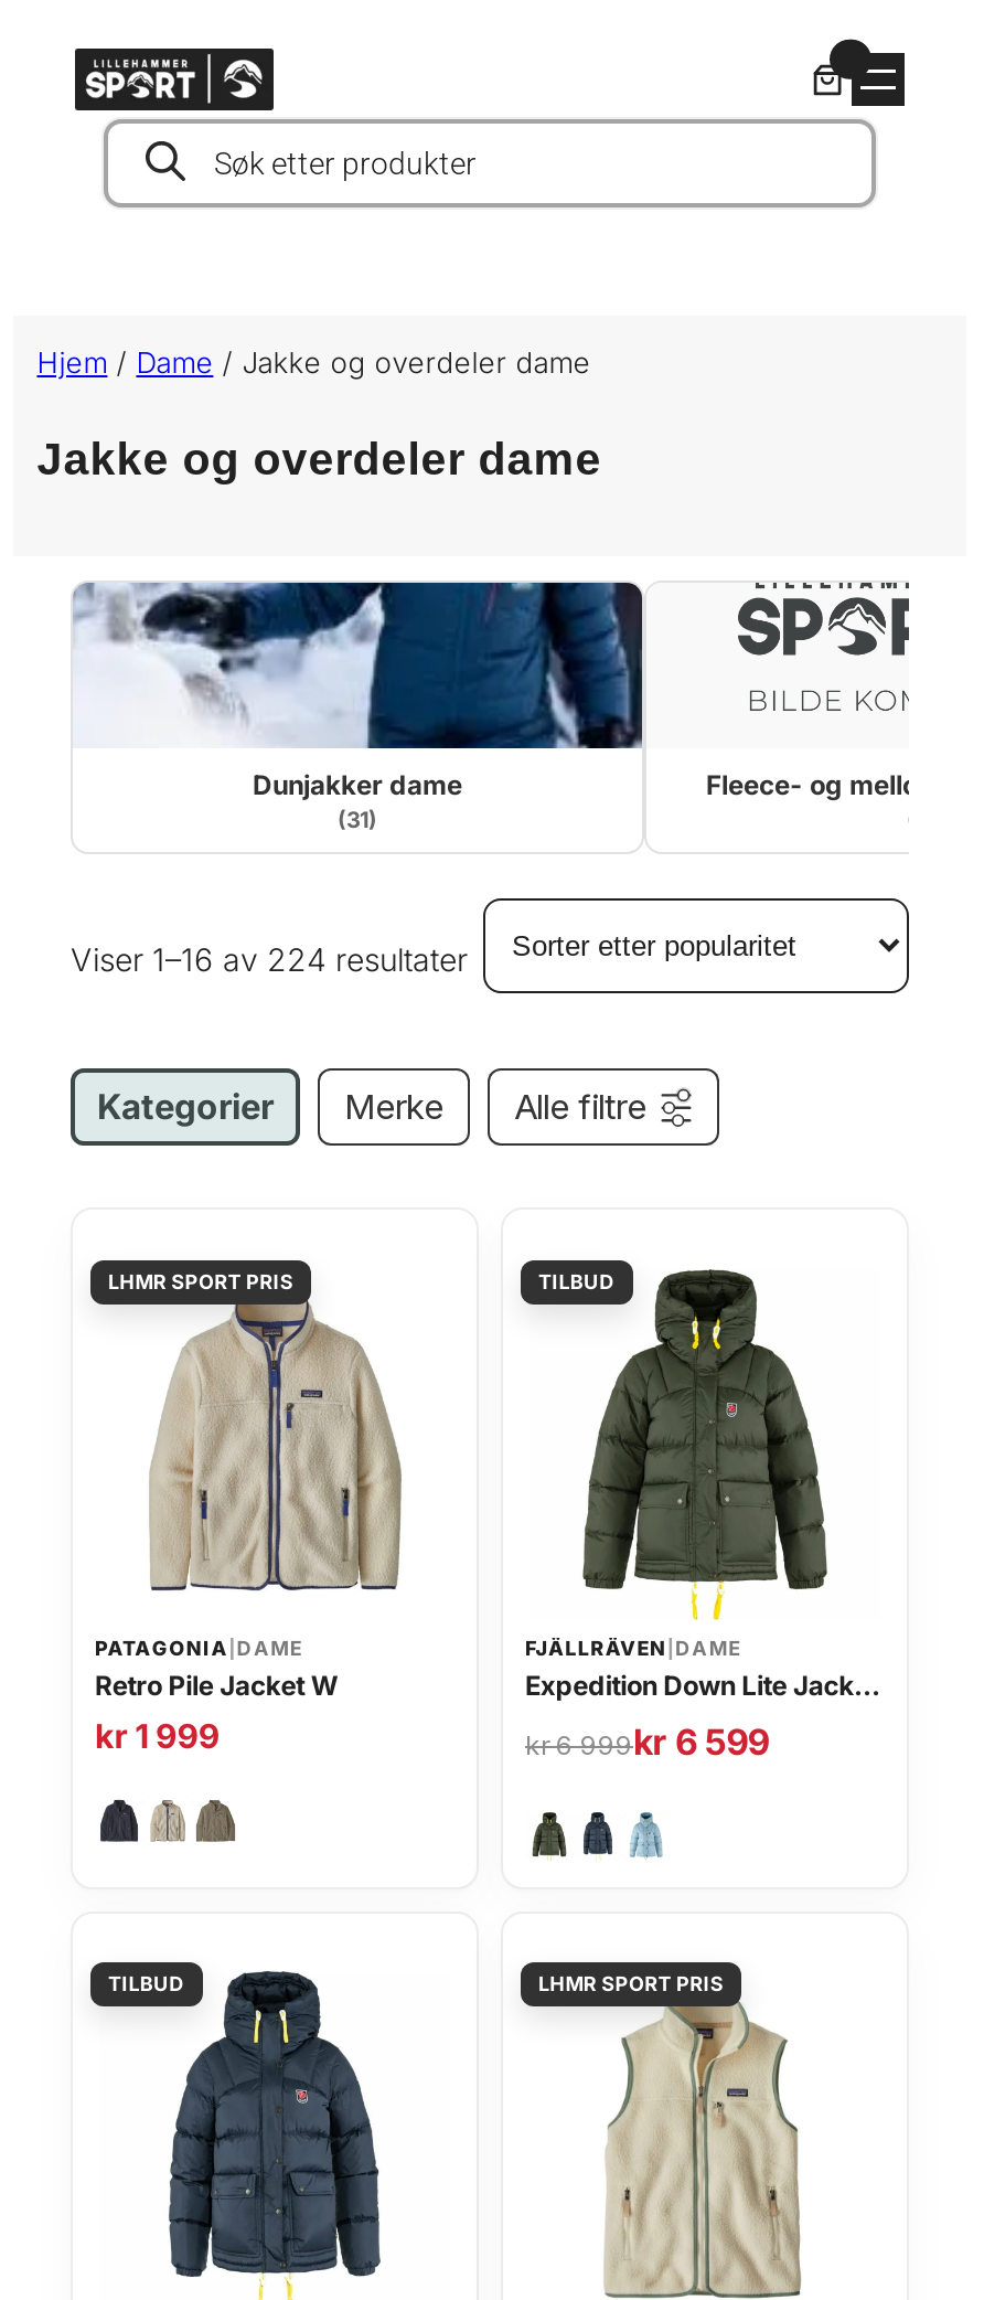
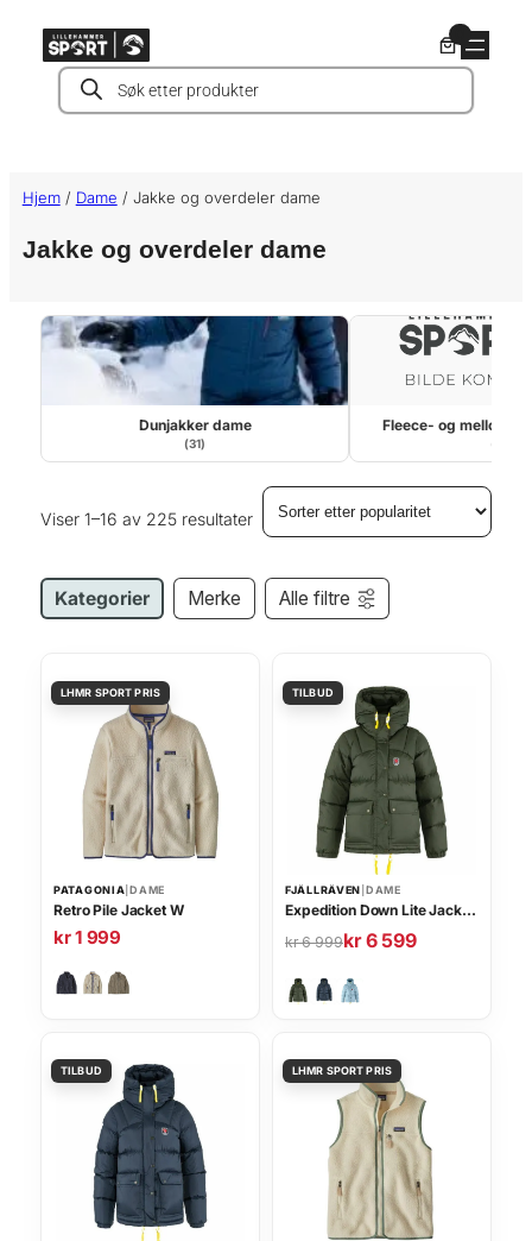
- Viser 1–16 av 224 resultater S
+ Viser 1–16 av 225 resultater S
